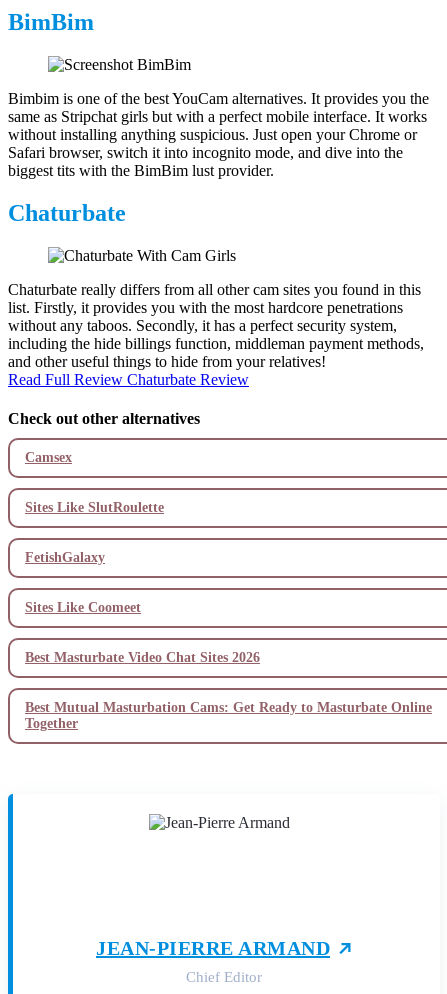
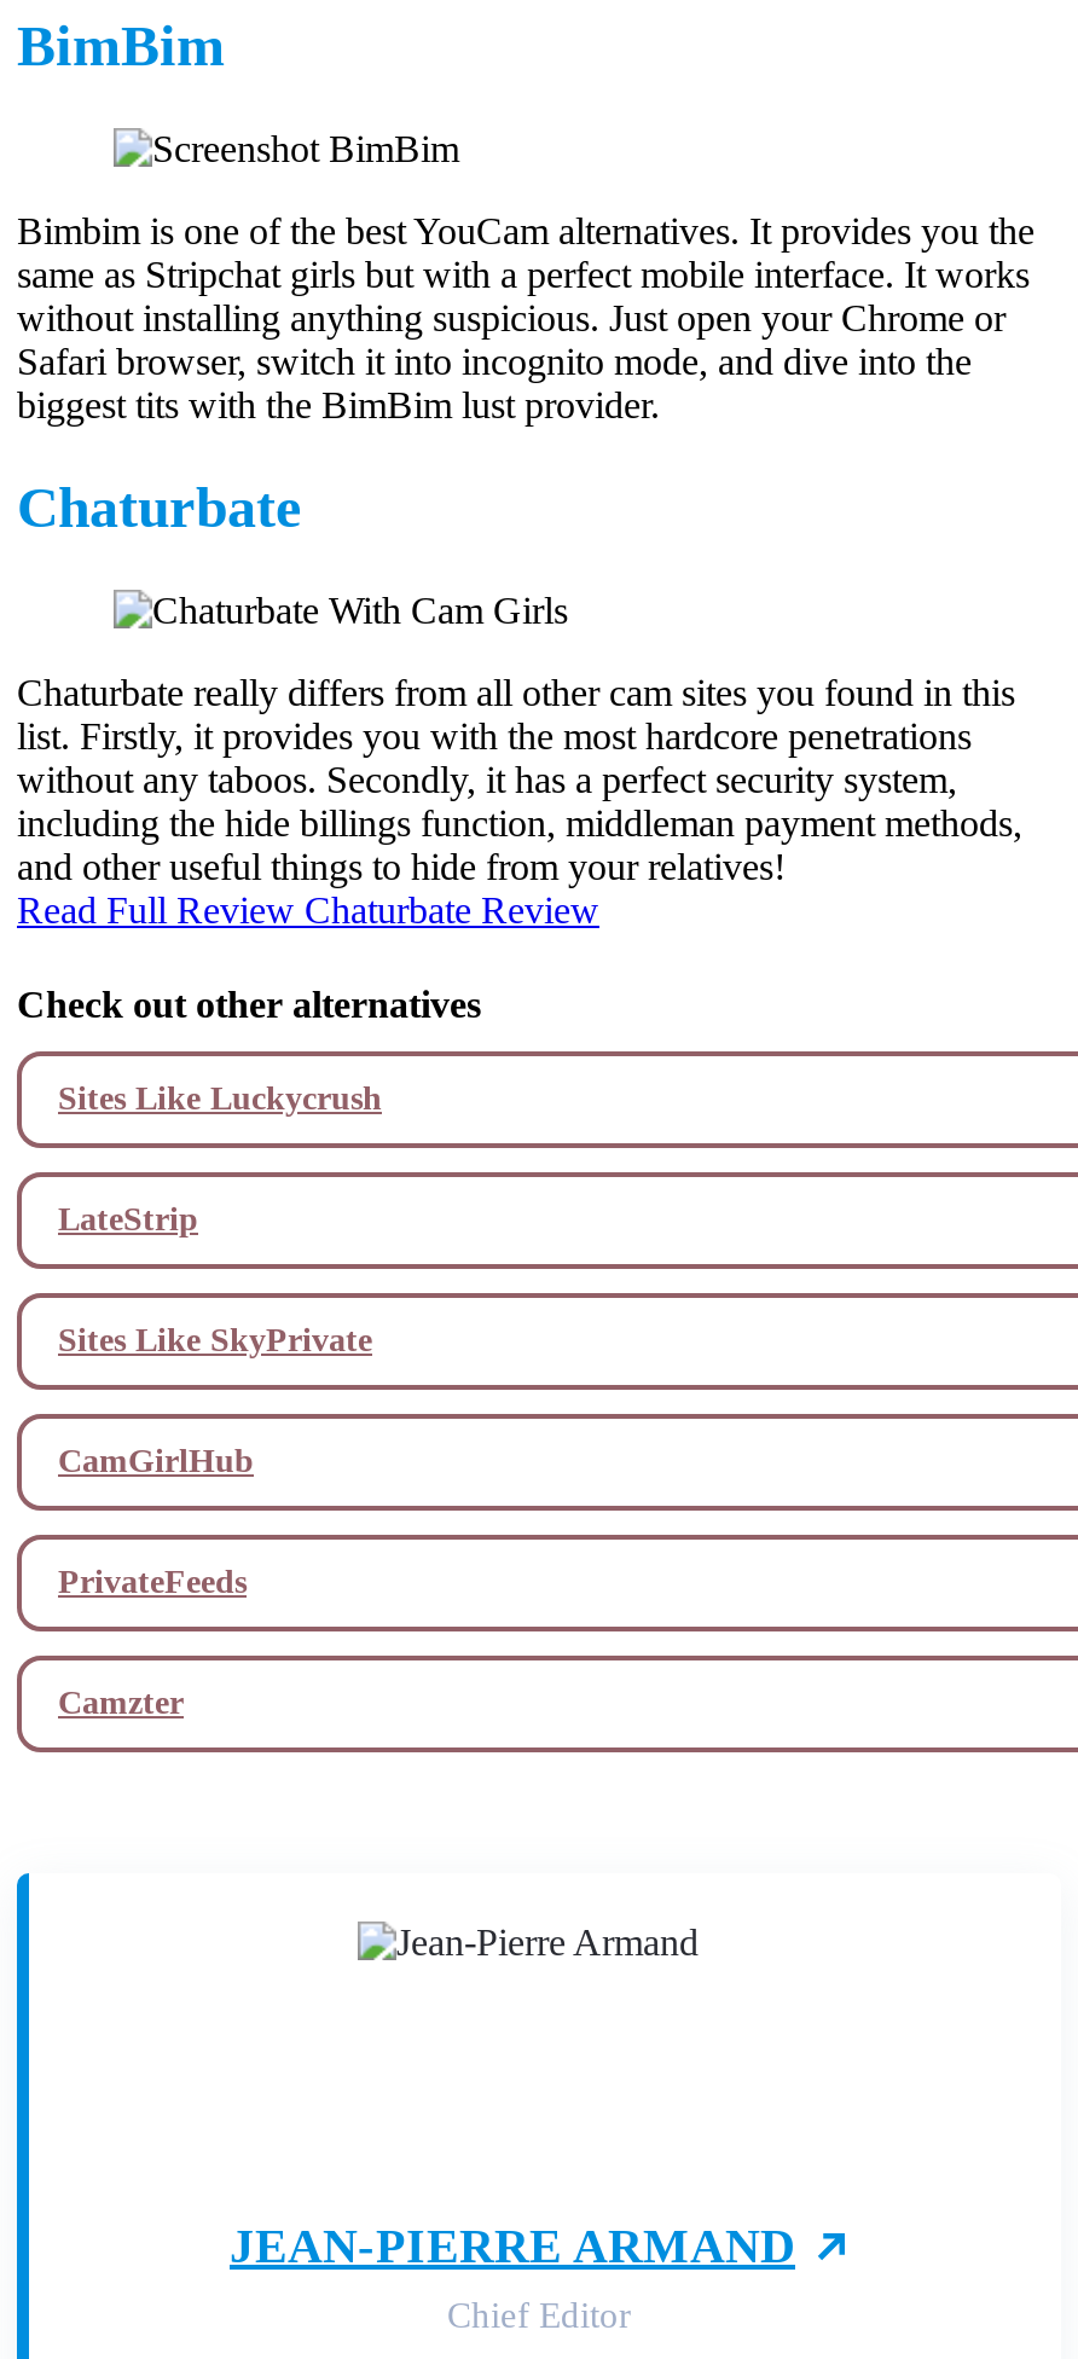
- Camsex
+ Sites Like Luckycrush

- Sites Like SlutRoulette
+ LateStrip

- FetishGalaxy
+ Sites Like SkyPrivate

- Sites Like Coomeet
+ CamGirlHub

- Best Masturbate Video Chat Sites 2026
+ PrivateFeeds

- Best Mutual Masturbation Cams: Get Ready to Masturbate Online
- Together
+ Camzter
